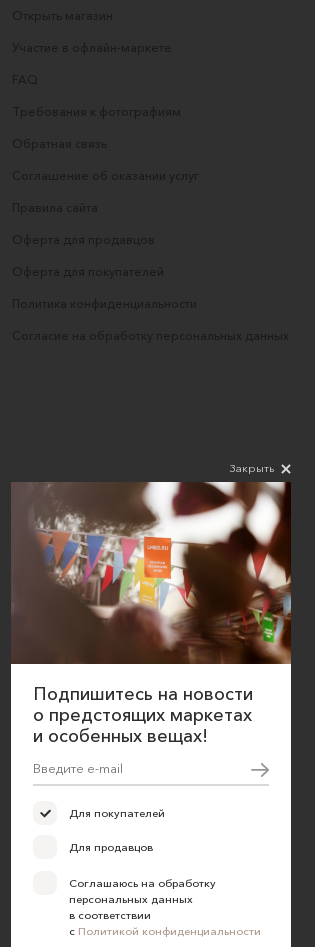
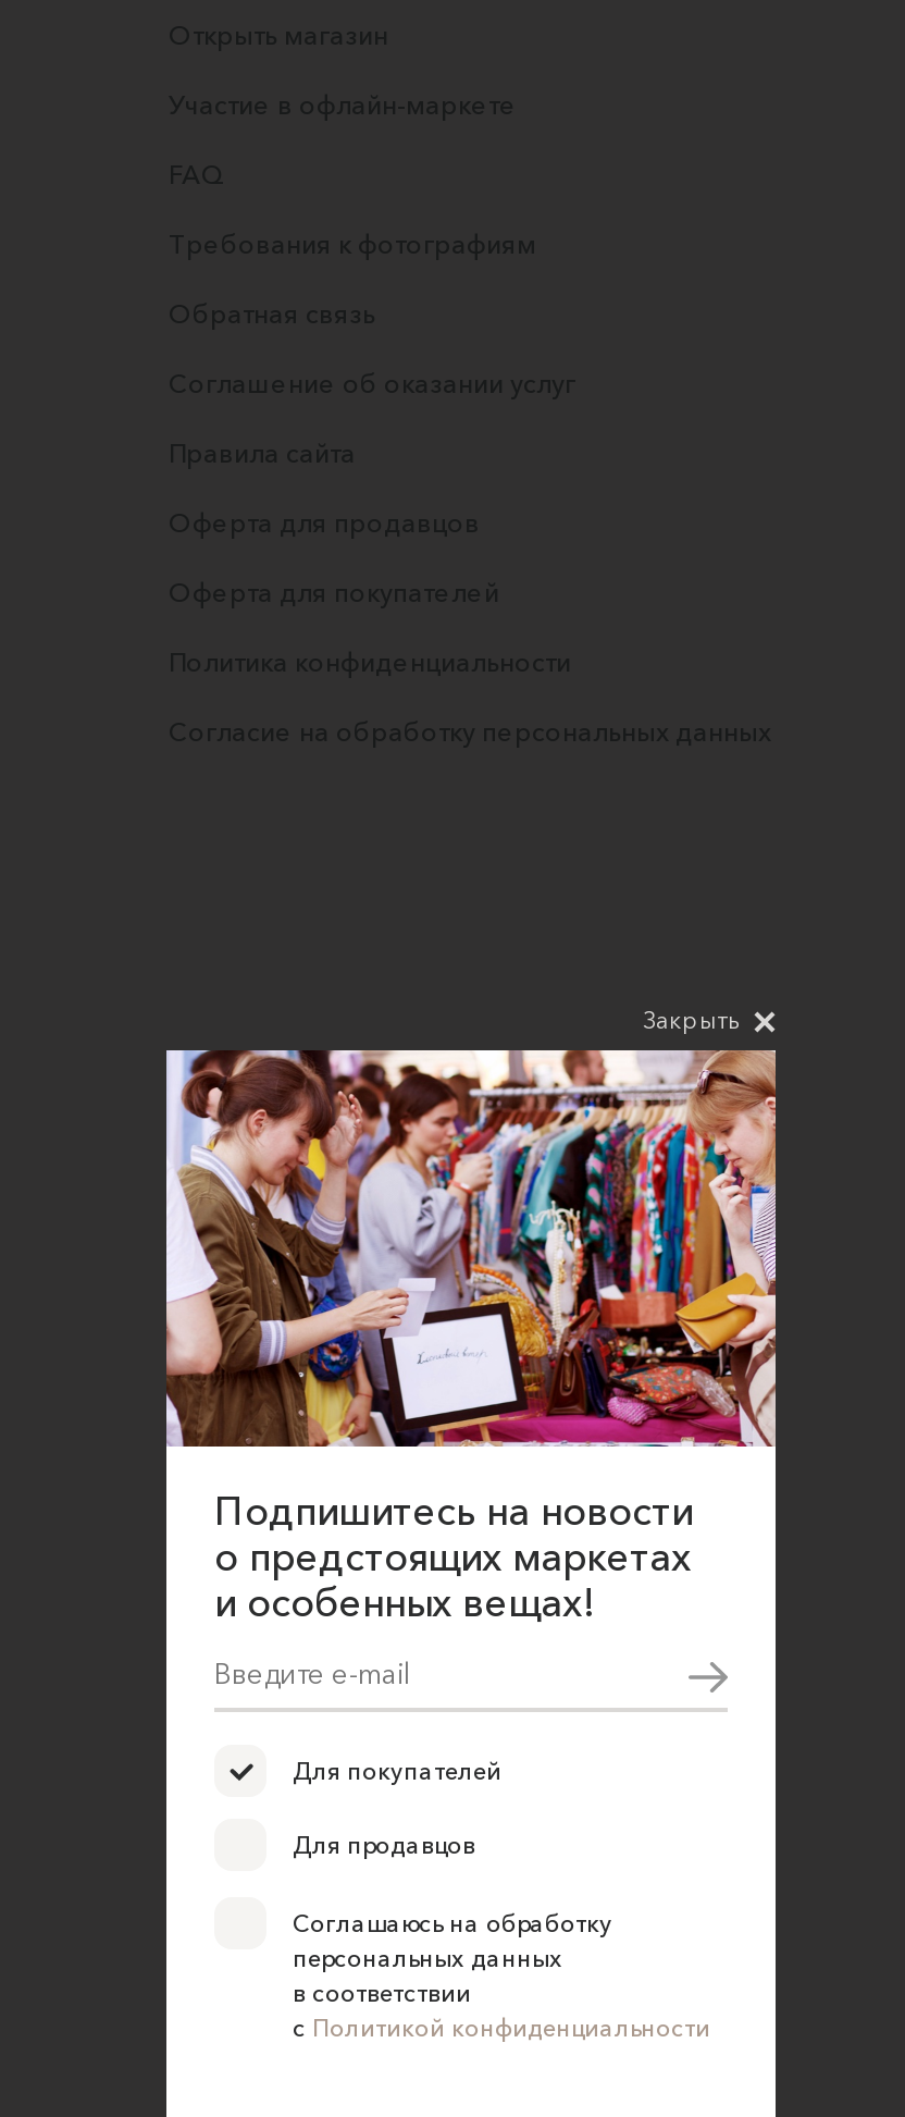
- [image]
+ [image]
